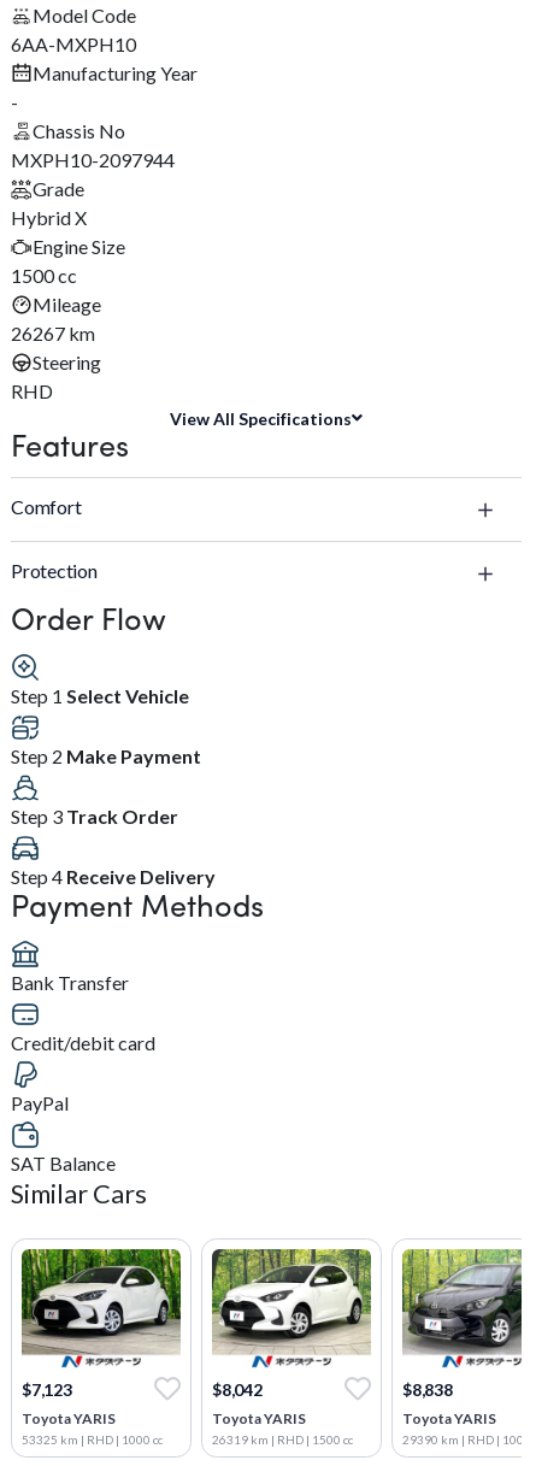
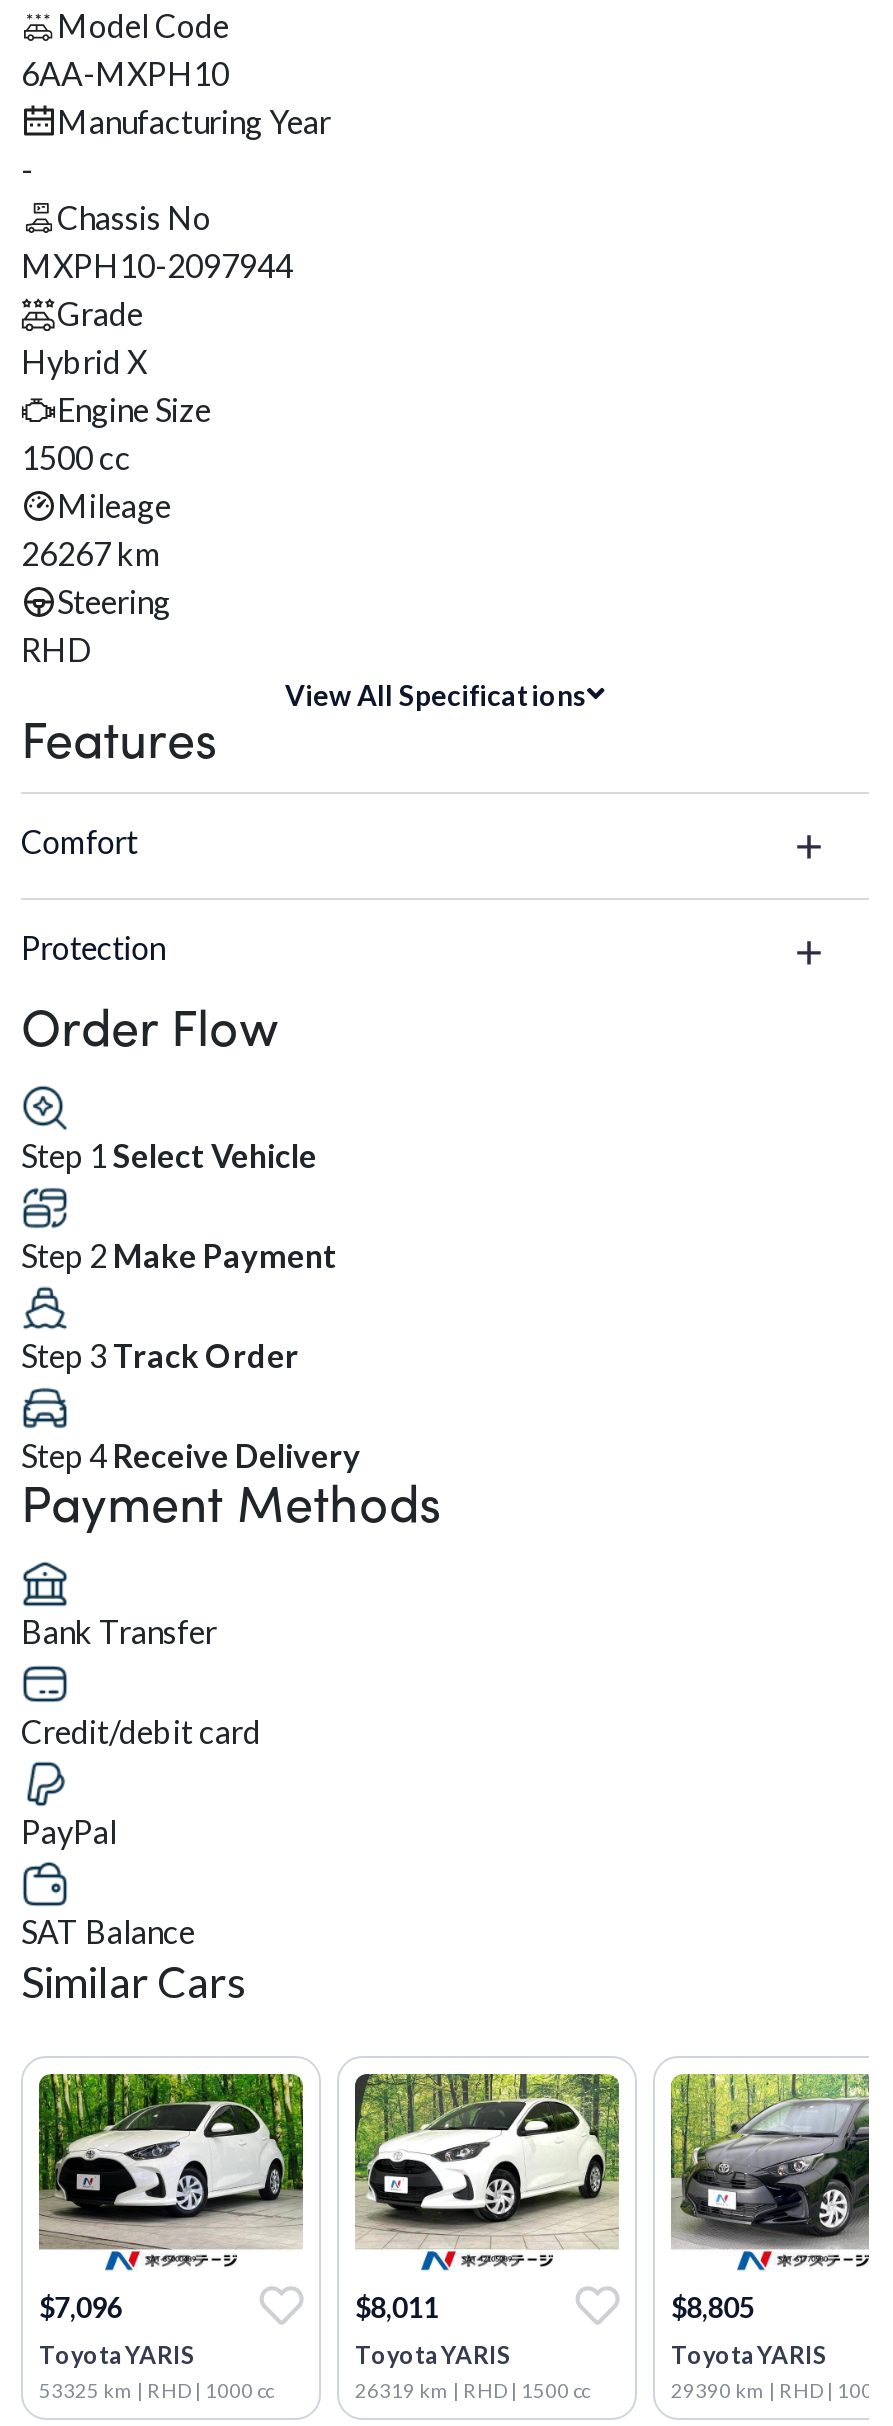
- $7,123
+ $7,096

- $8,042
+ $8,011

- $8,838
+ $8,805
